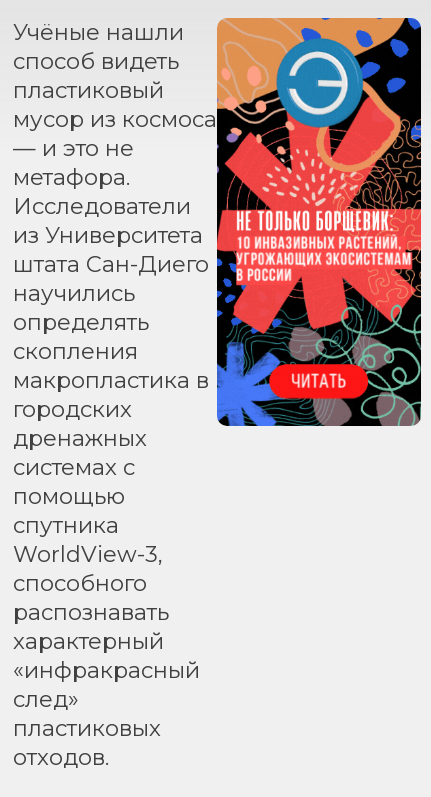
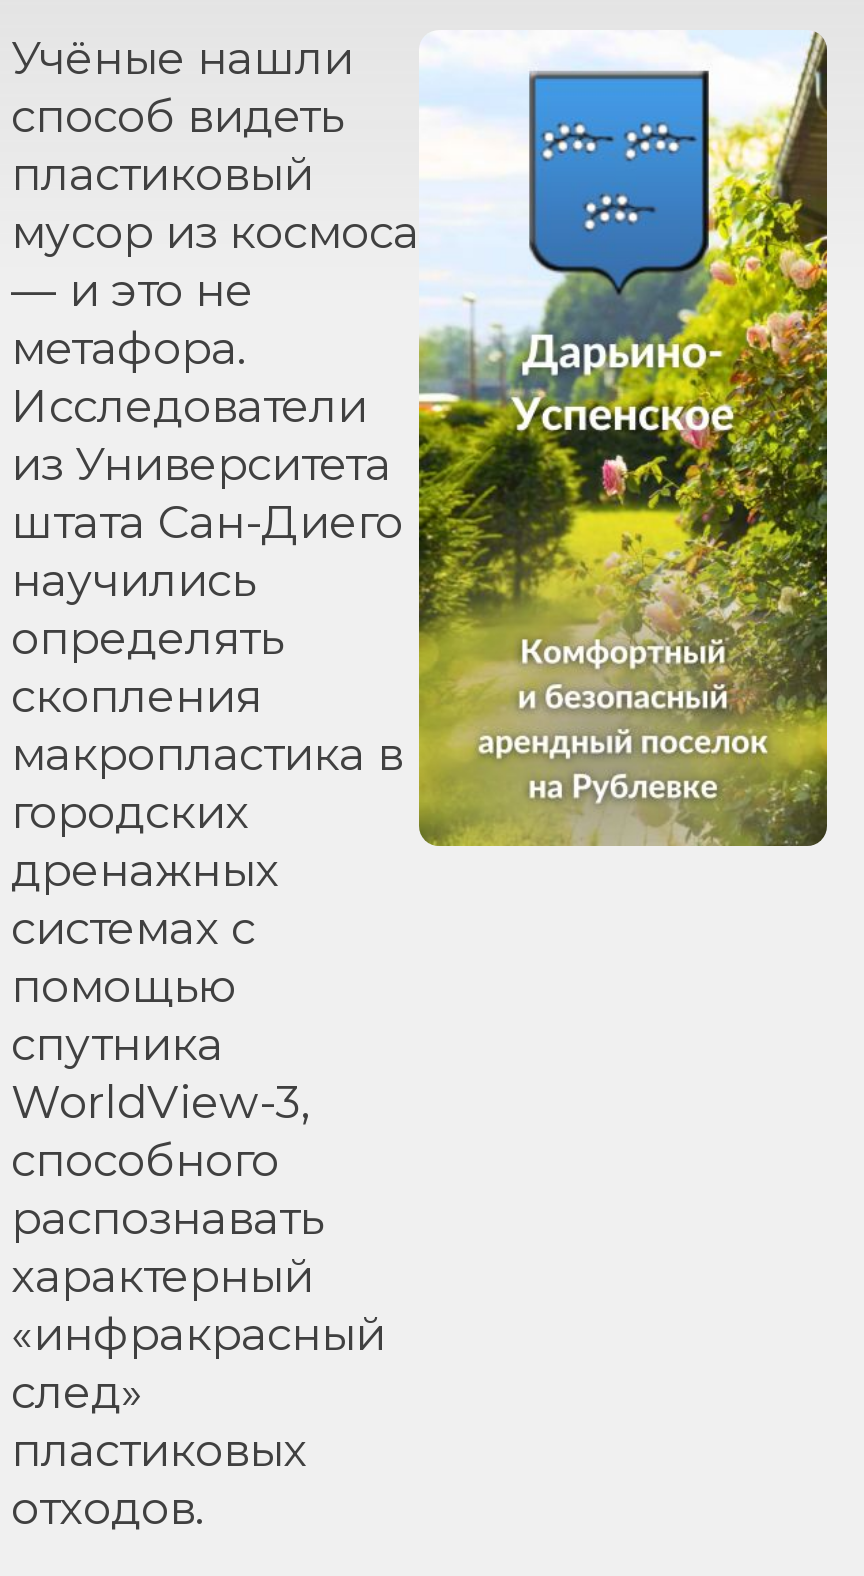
- [image]
+ [image]
